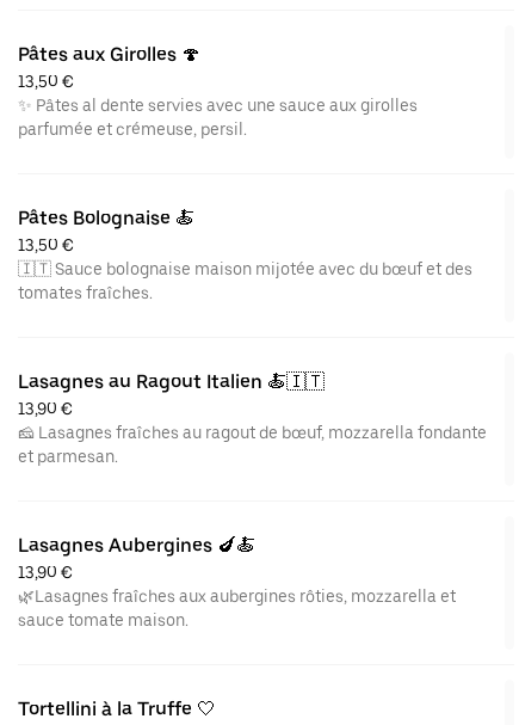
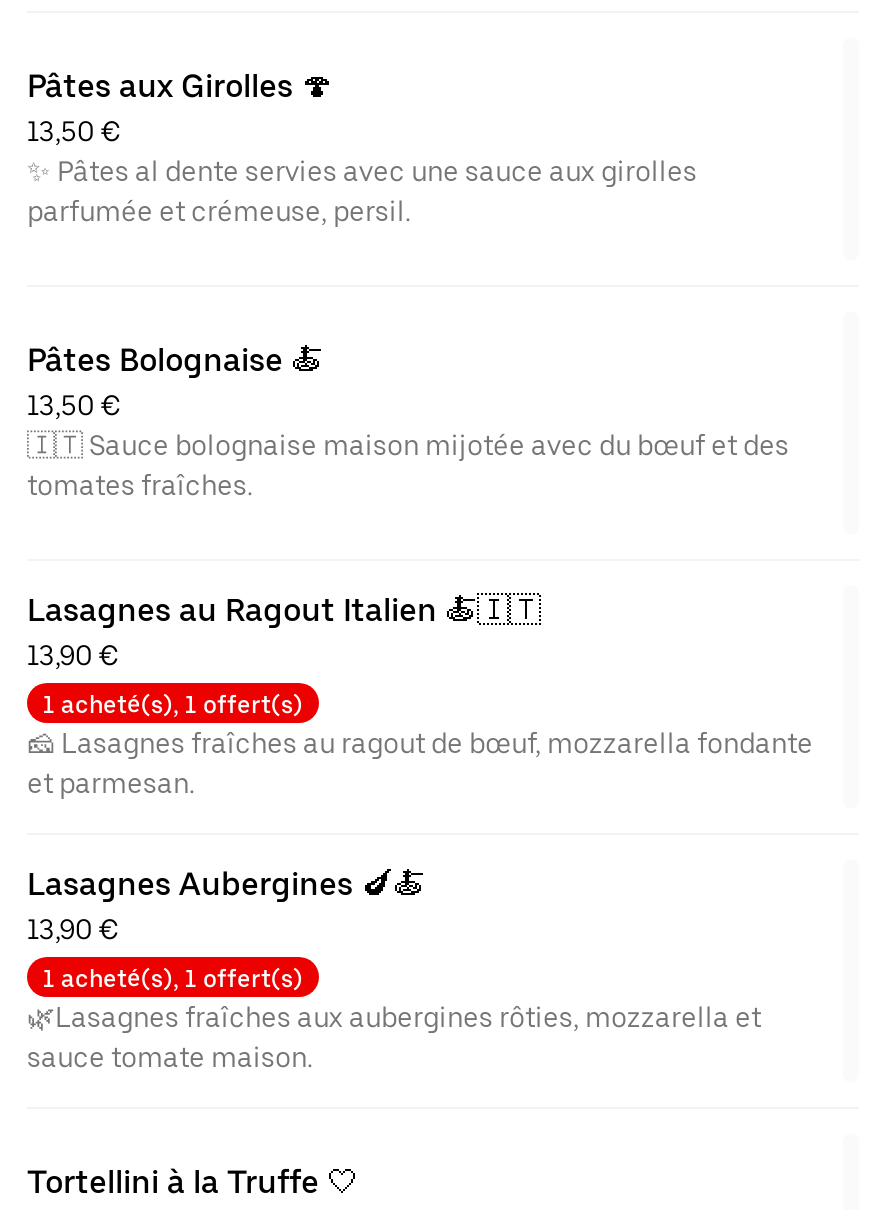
+ 1 acheté(s), 1 offert(s)

+ 1 acheté(s), 1 offert(s)
